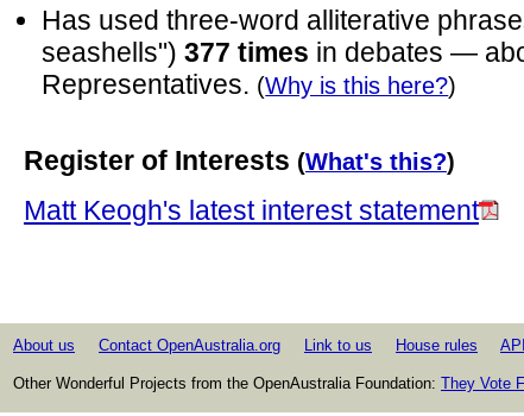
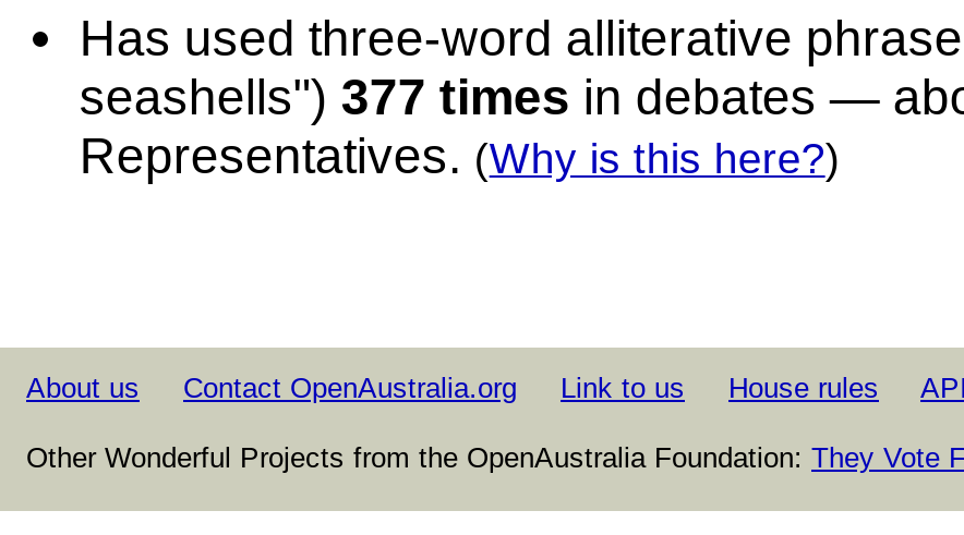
- Register of Interests (What's this?)
- Matt Keogh's latest interest statement
